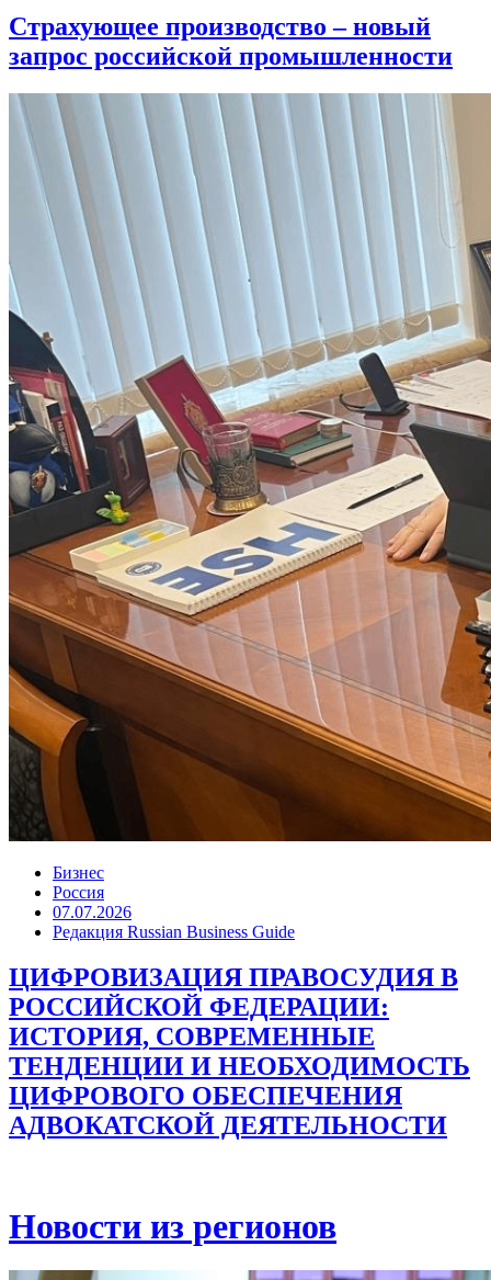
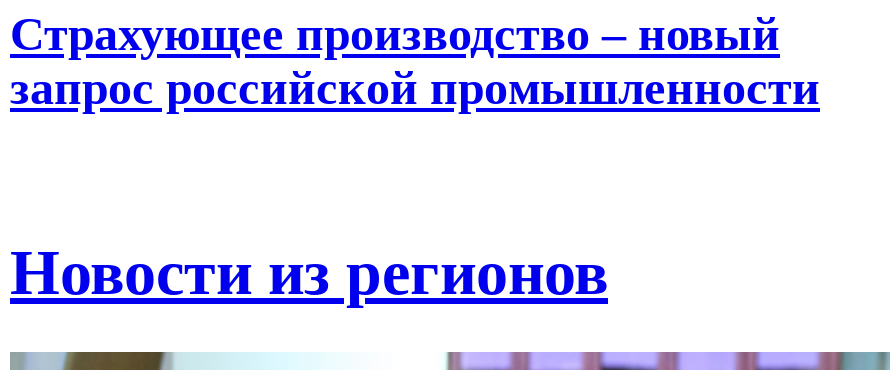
- [image]
- Бизнес
- Россия
- 07.07.2026
- Редакция Russian Business Guide
- ЦИФРОВИЗАЦИЯ ПРАВОСУДИЯ В
- РОССИЙСКОЙ ФЕДЕРАЦИИ:
- ИСТОРИЯ, СОВРЕМЕННЫЕ
- ТЕНДЕНЦИИ И НЕОБХОДИМОСТЬ
- ЦИФРОВОГО ОБЕСПЕЧЕНИЯ
- АДВОКАТСКОЙ ДЕЯТЕЛЬНОСТИ
